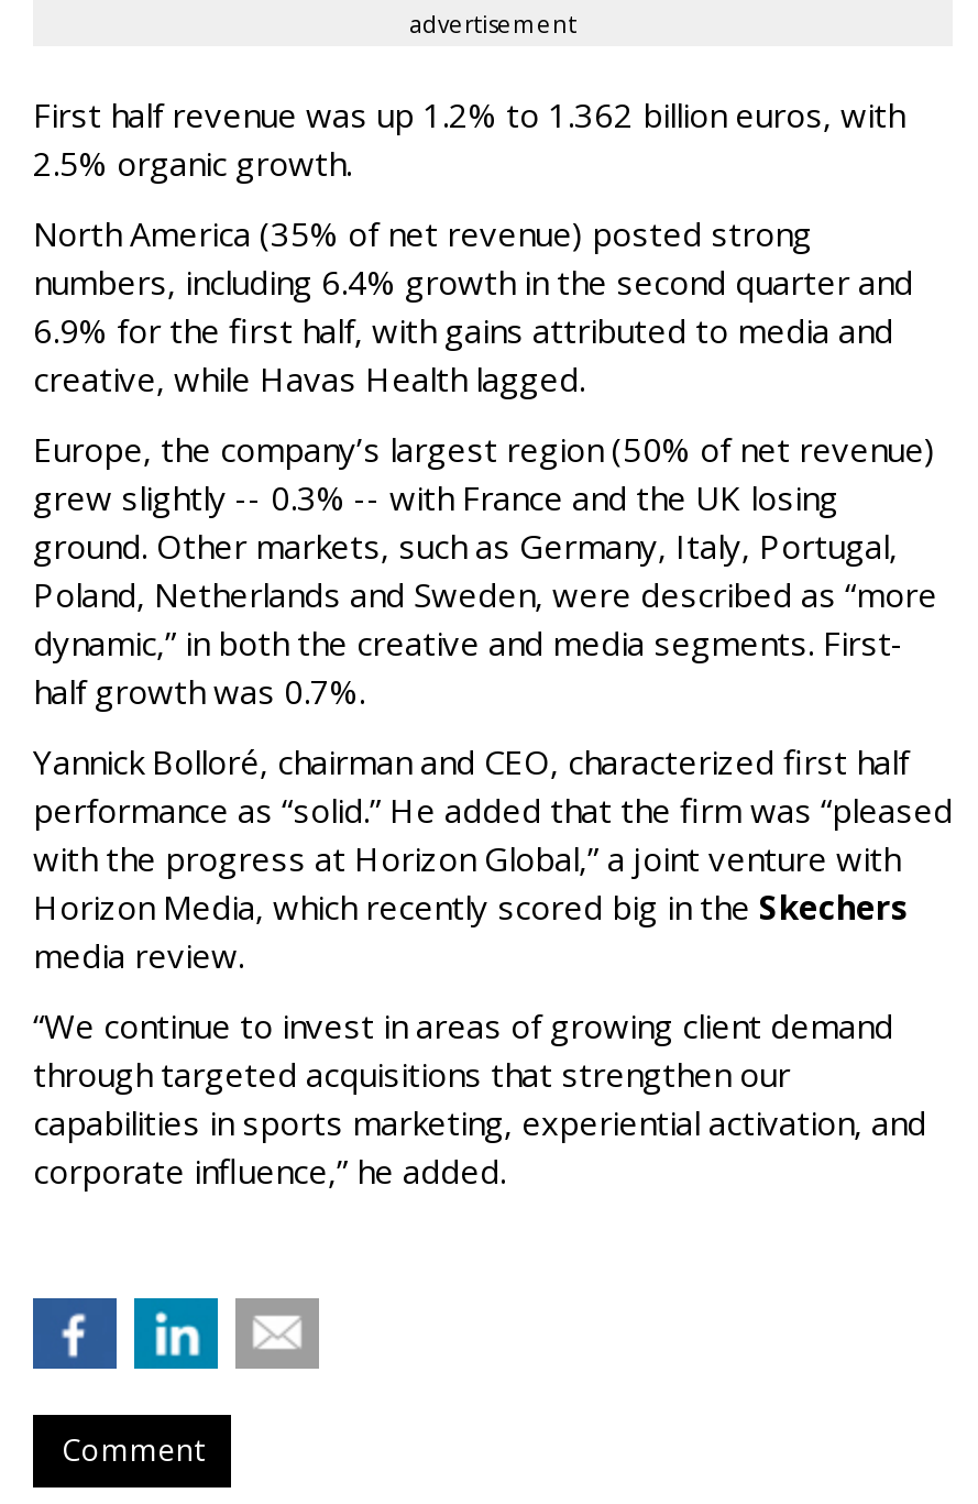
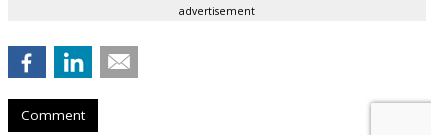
- First half revenue was up 1.2% to 1.362 billion euros, with
- 2.5% organic growth.
- North America (35% of net revenue) posted strong
- numbers, including 6.4% growth in the second quarter and
- 6.9% for the first half, with gains attributed to media and
- creative, while Havas Health lagged.
- Europe, the company’s largest region (50% of net revenue)
- grew slightly -- 0.3% -- with France and the UK losing
- ground. Other markets, such as Germany, Italy, Portugal,
- Poland, Netherlands and Sweden, were described as “more
- dynamic,” in both the creative and media segments. First-
- half growth was 0.7%.
- Yannick Bolloré, chairman and CEO, characterized first half
- performance as “solid.” He added that the firm was “pleased
- with the progress at Horizon Global,” a joint venture with
- Horizon Media, which recently scored big in the Skechers
- media review.
- “We continue to invest in areas of growing client demand
- through targeted acquisitions that strengthen our
- capabilities in sports marketing, experiential activation, and
- corporate influence,” he added.
